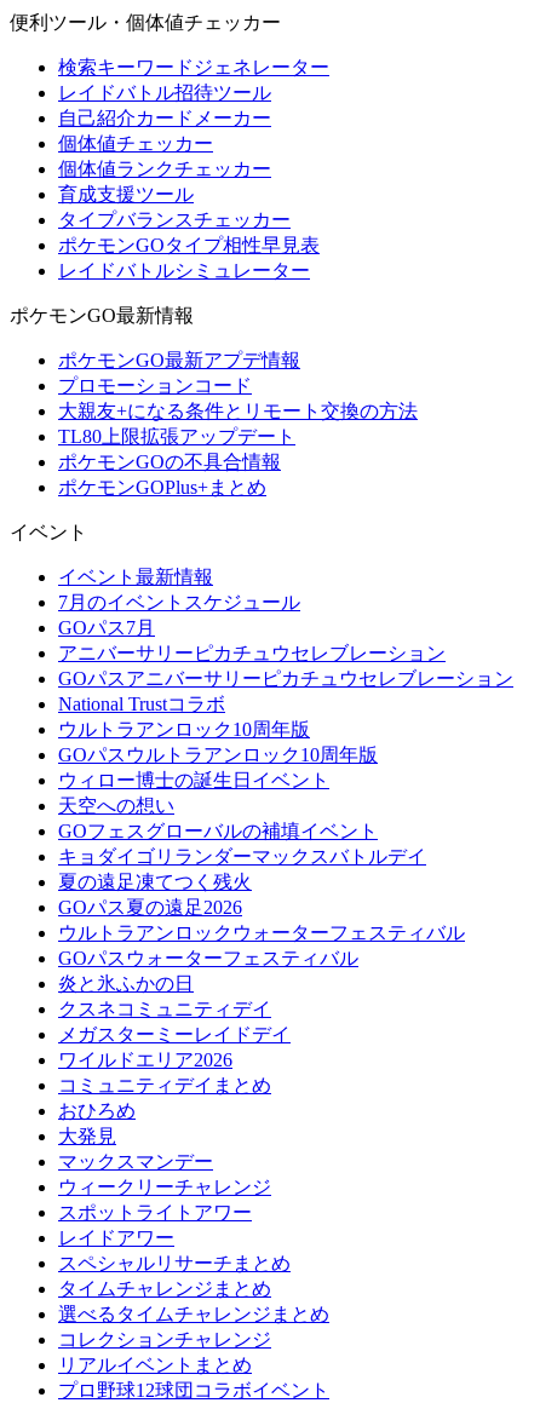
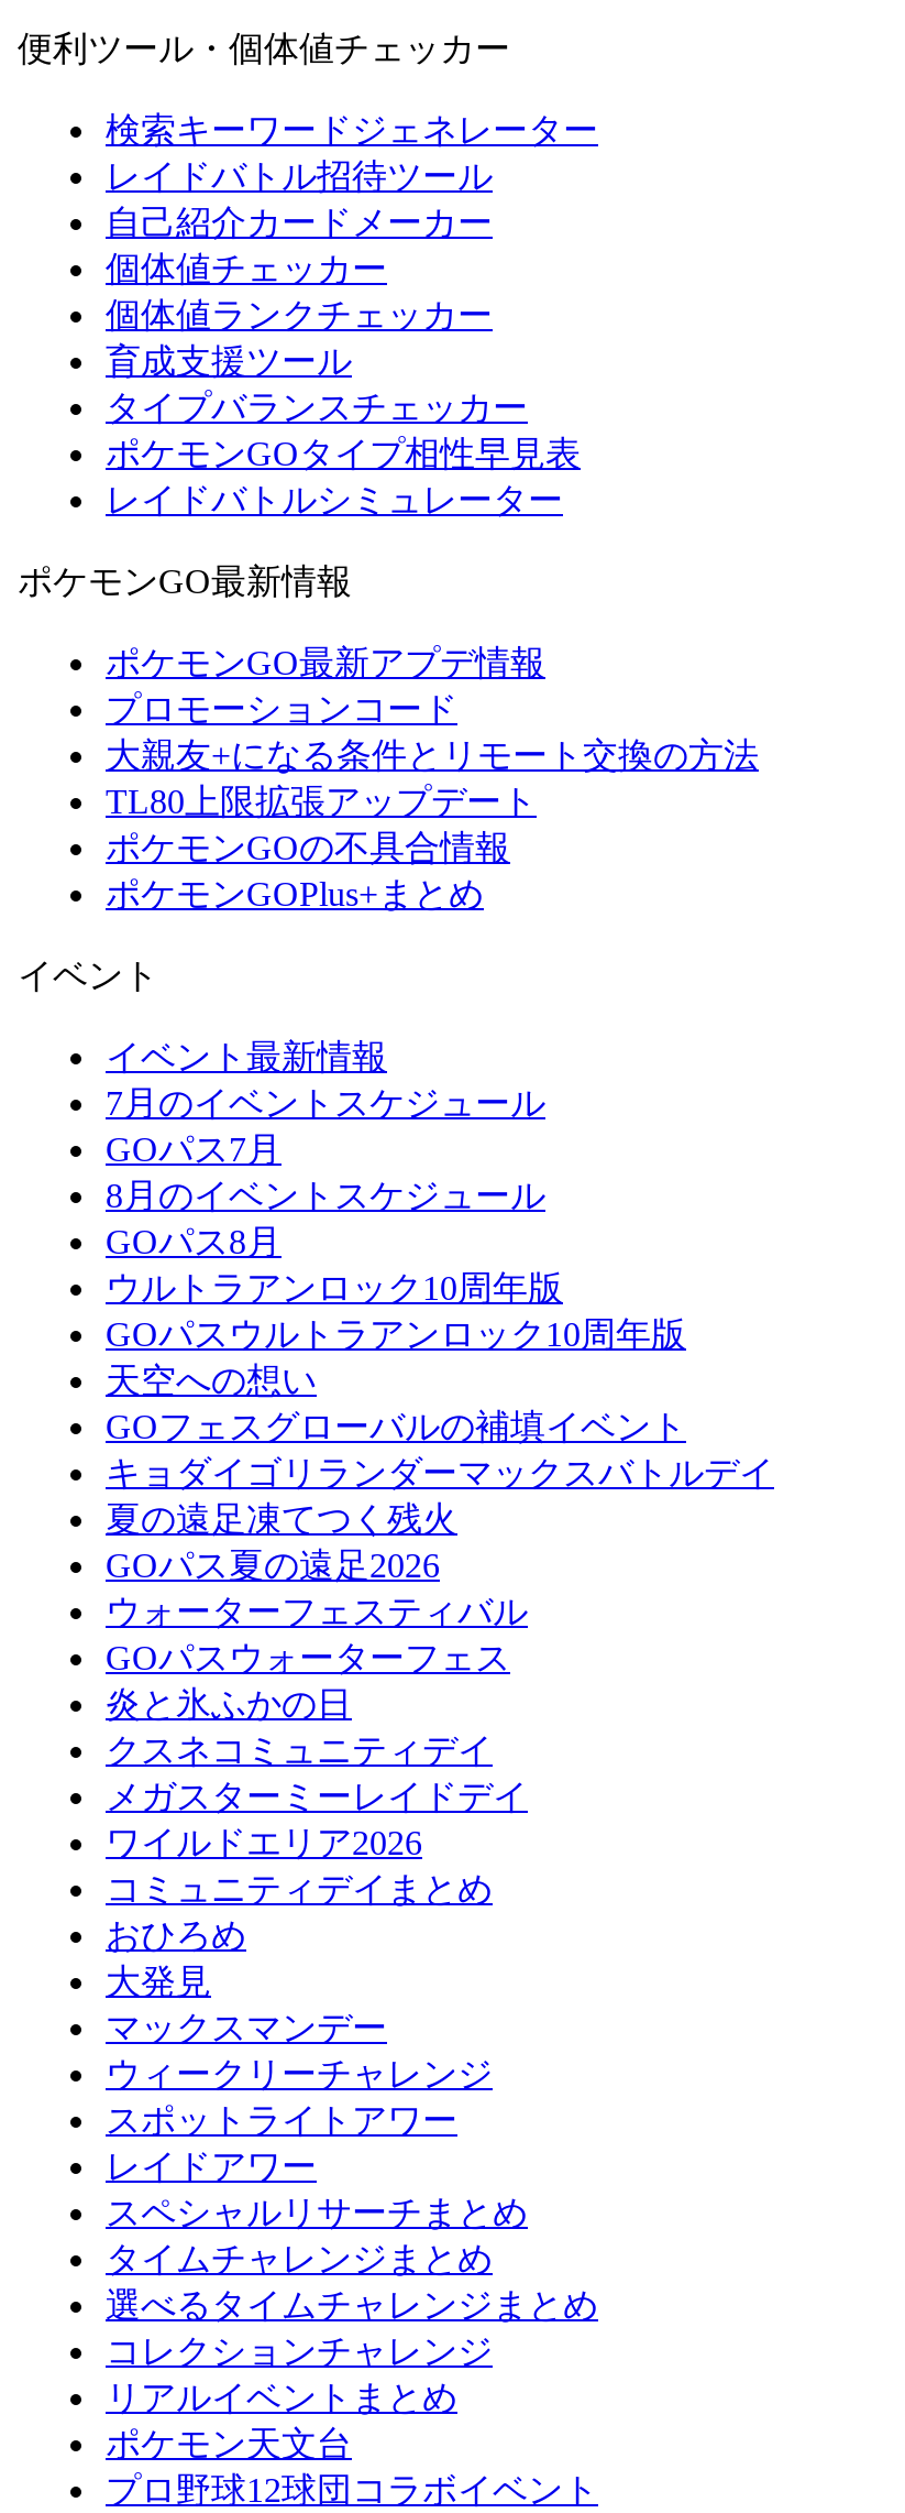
- アニバーサリーピカチュウセレブレーション
- GOパスアニバーサリーピカチュウセレブレーション
- National Trustコラボ
+ 8月のイベントスケジュール
+ GOパス8月

- ウィロー博士の誕生日イベント

moved up: GOフェスグローバルの補填イベント | キョダイゴリランダーマックスバトルデイ | 夏の遠足凍てつく残火 | GOパス夏の遠足2026

- ウルトラアンロックウォーターフェスティバル
- GOパスウォーターフェスティバル
+ ウォーターフェスティバル
+ GOパスウォーターフェス

moved up: 炎と氷ふかの日 | クスネコミュニティデイ | メガスターミーレイドデイ | ... | コレクションチャレンジ | リアルイベントまとめ

+ ポケモン天文台
